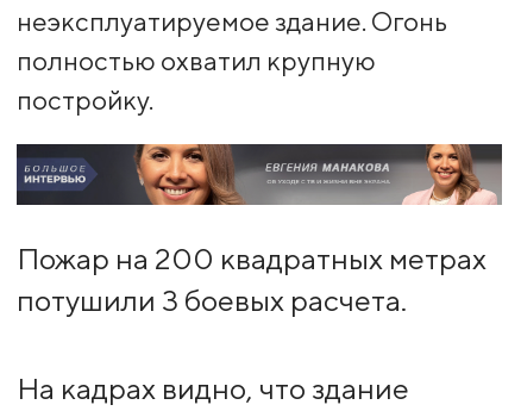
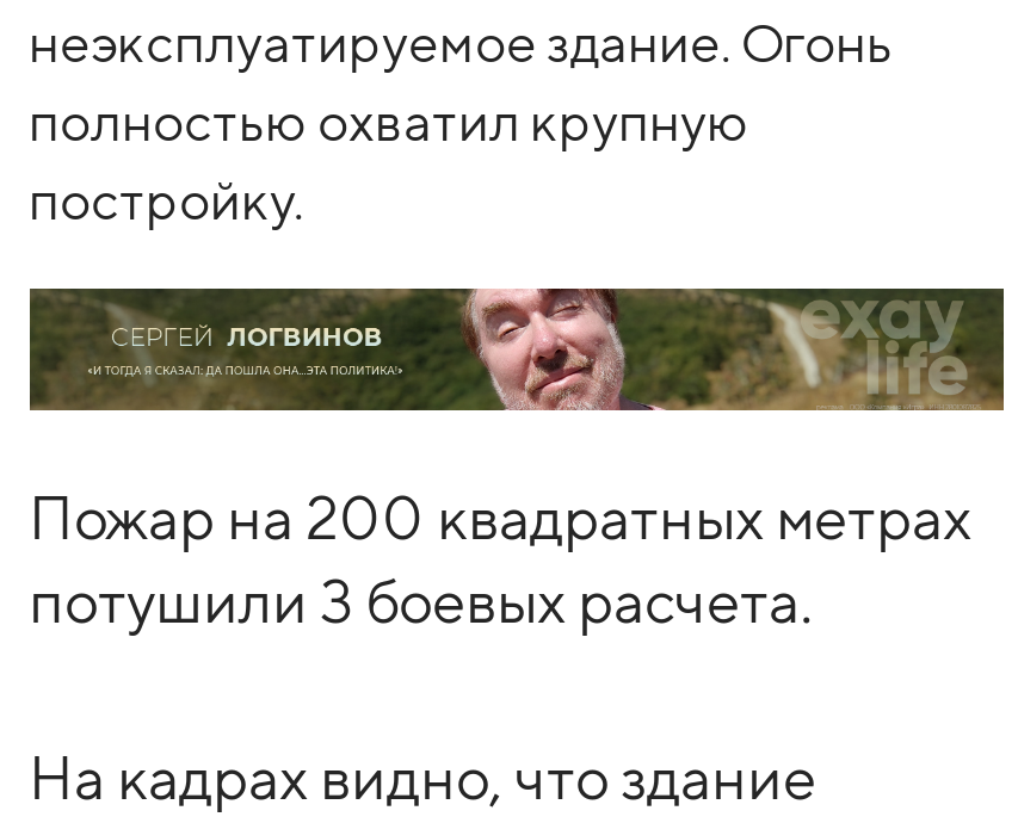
- [image]
+ [image]
